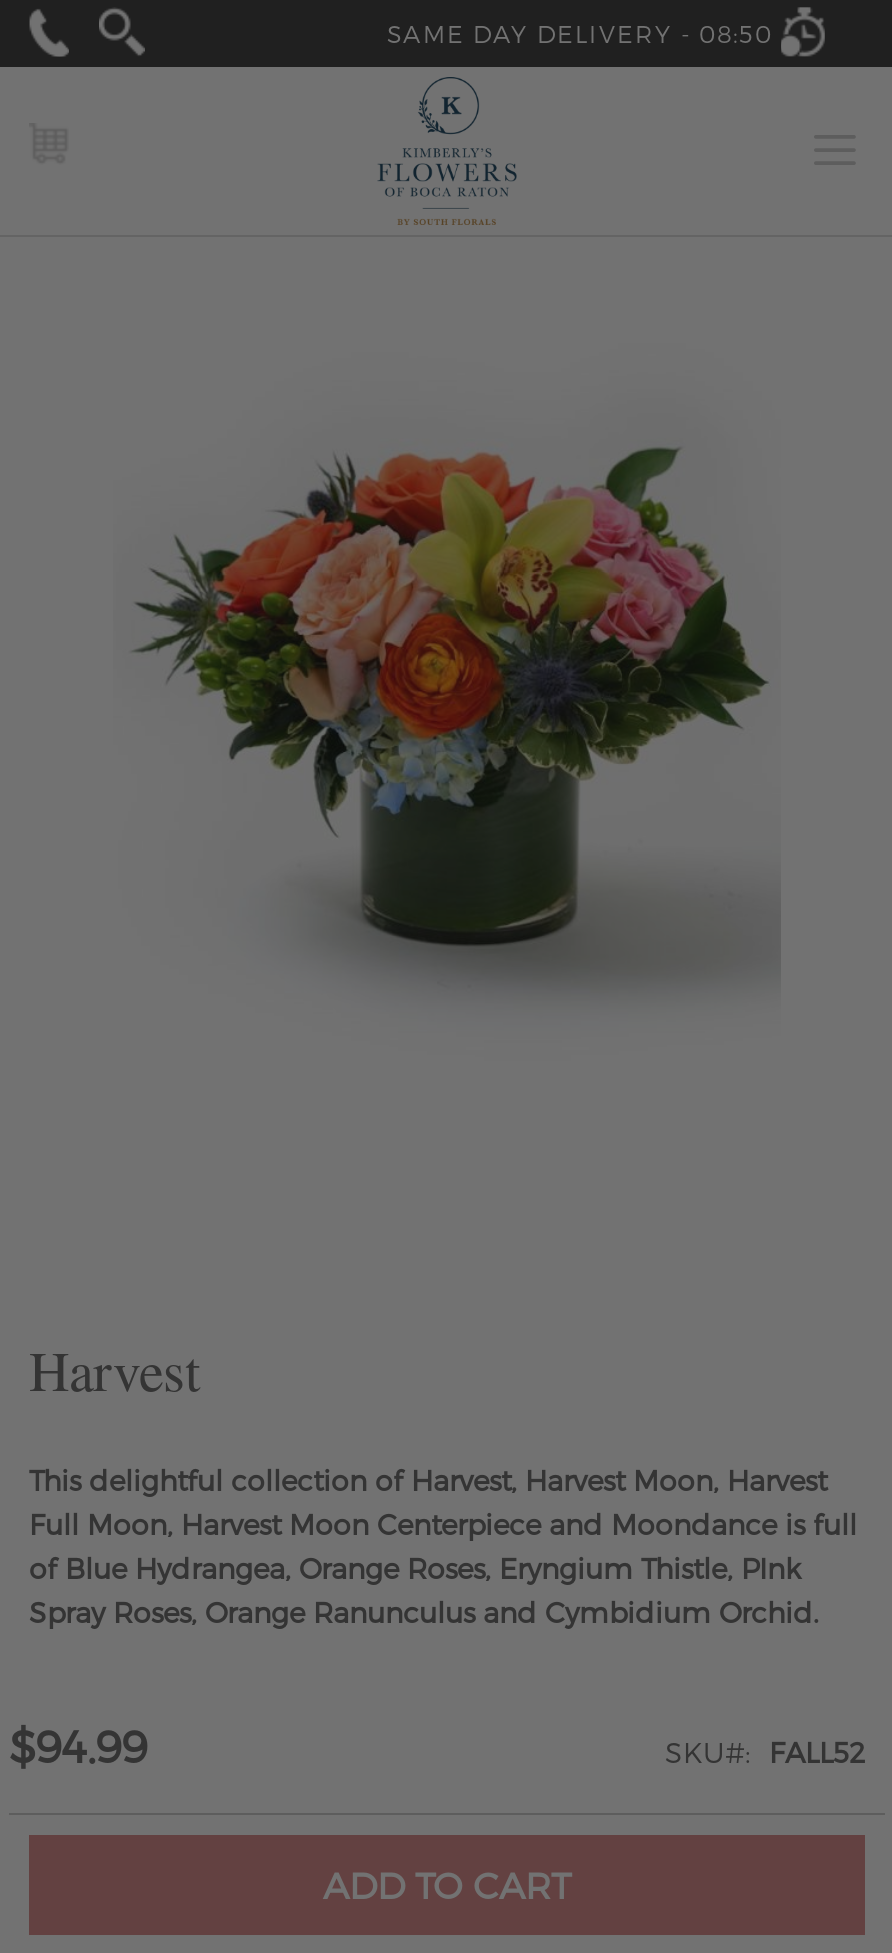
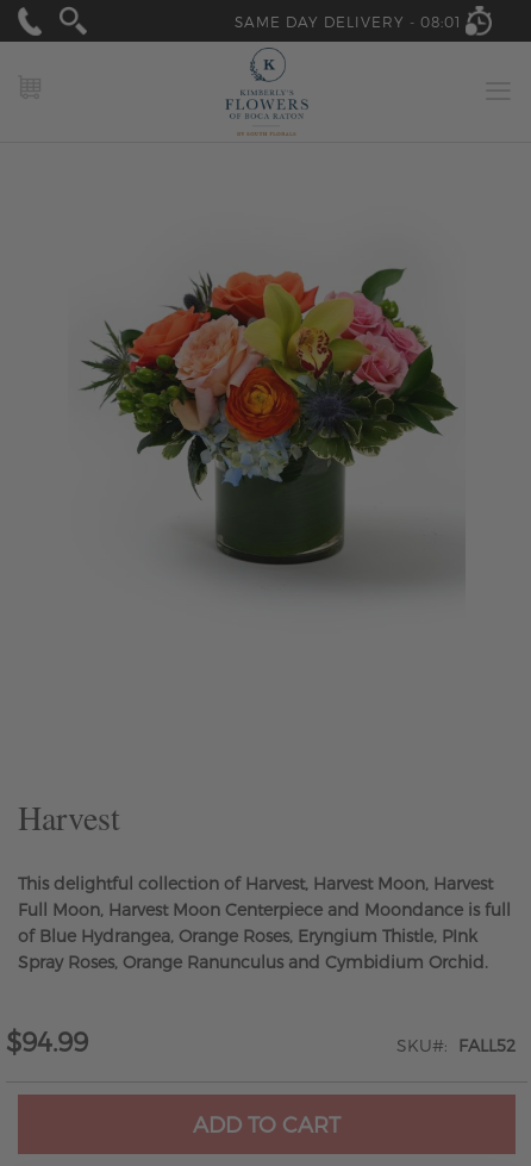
- SAME DAY DELIVERY - 08:50
+ SAME DAY DELIVERY - 08:01
